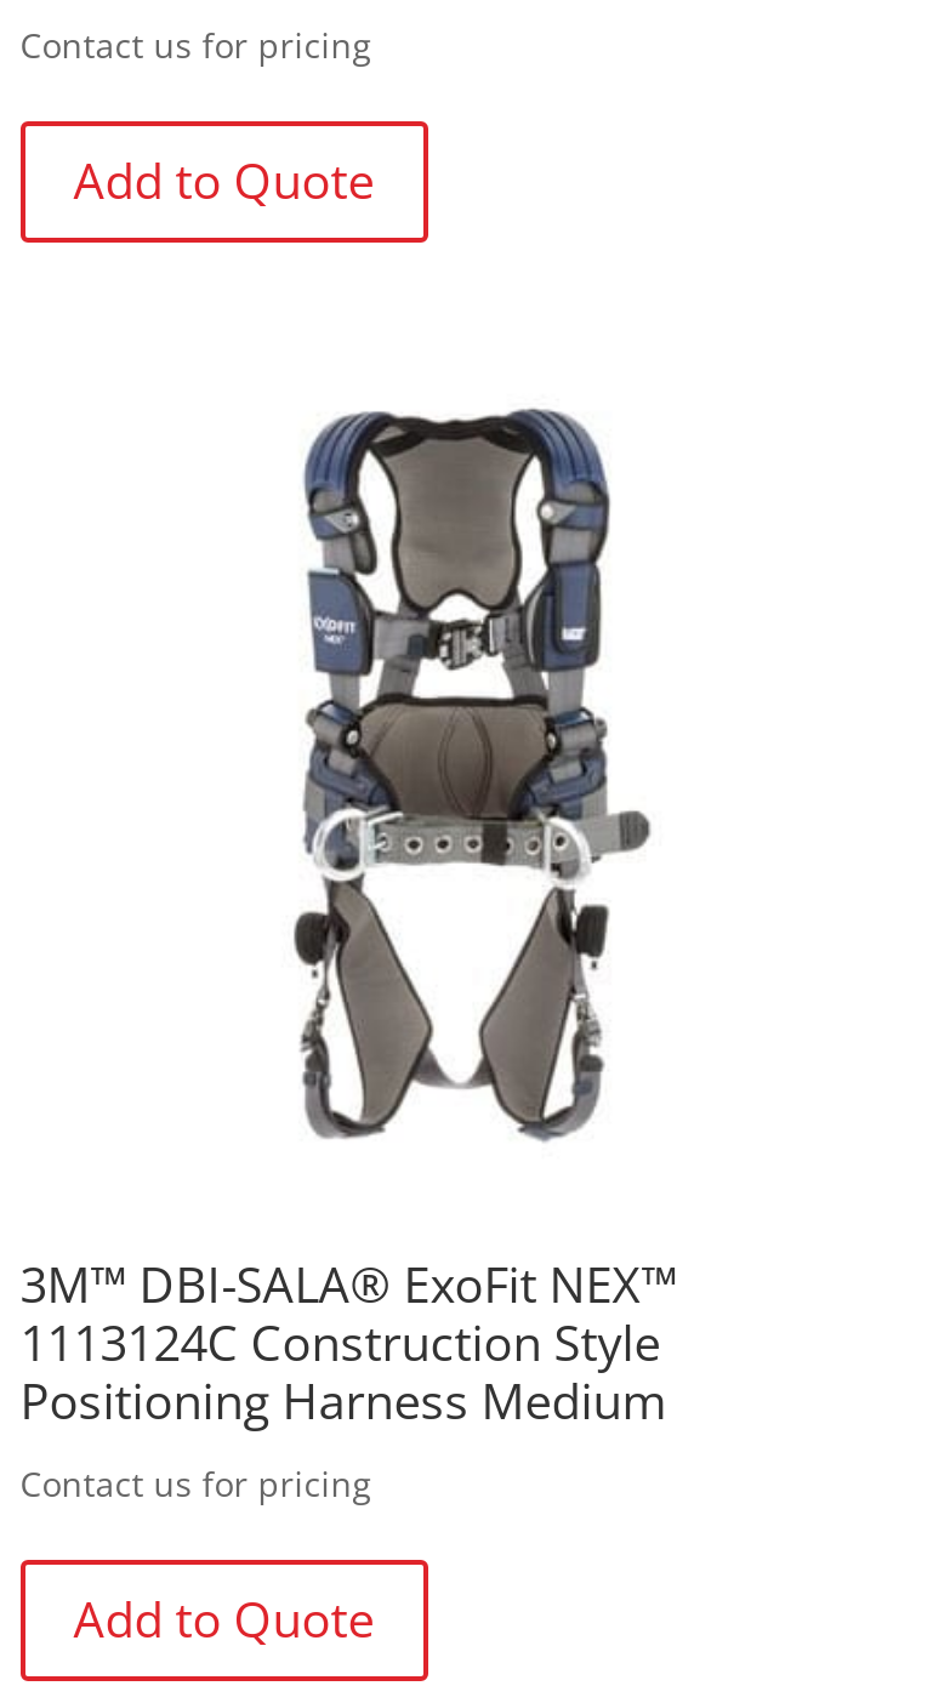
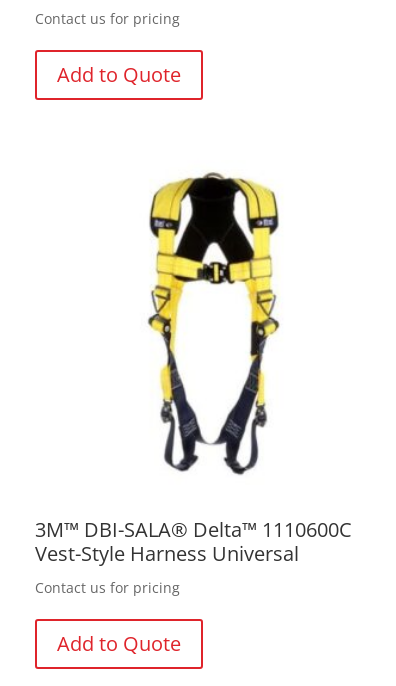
- [image]
+ [image]

- 3M™ DBI-SALA® ExoFit NEX™
- 1113124C Construction Style
- Positioning Harness Medium
+ 3M™ DBI-SALA® Delta™ 1110600C
+ Vest-Style Harness Universal
